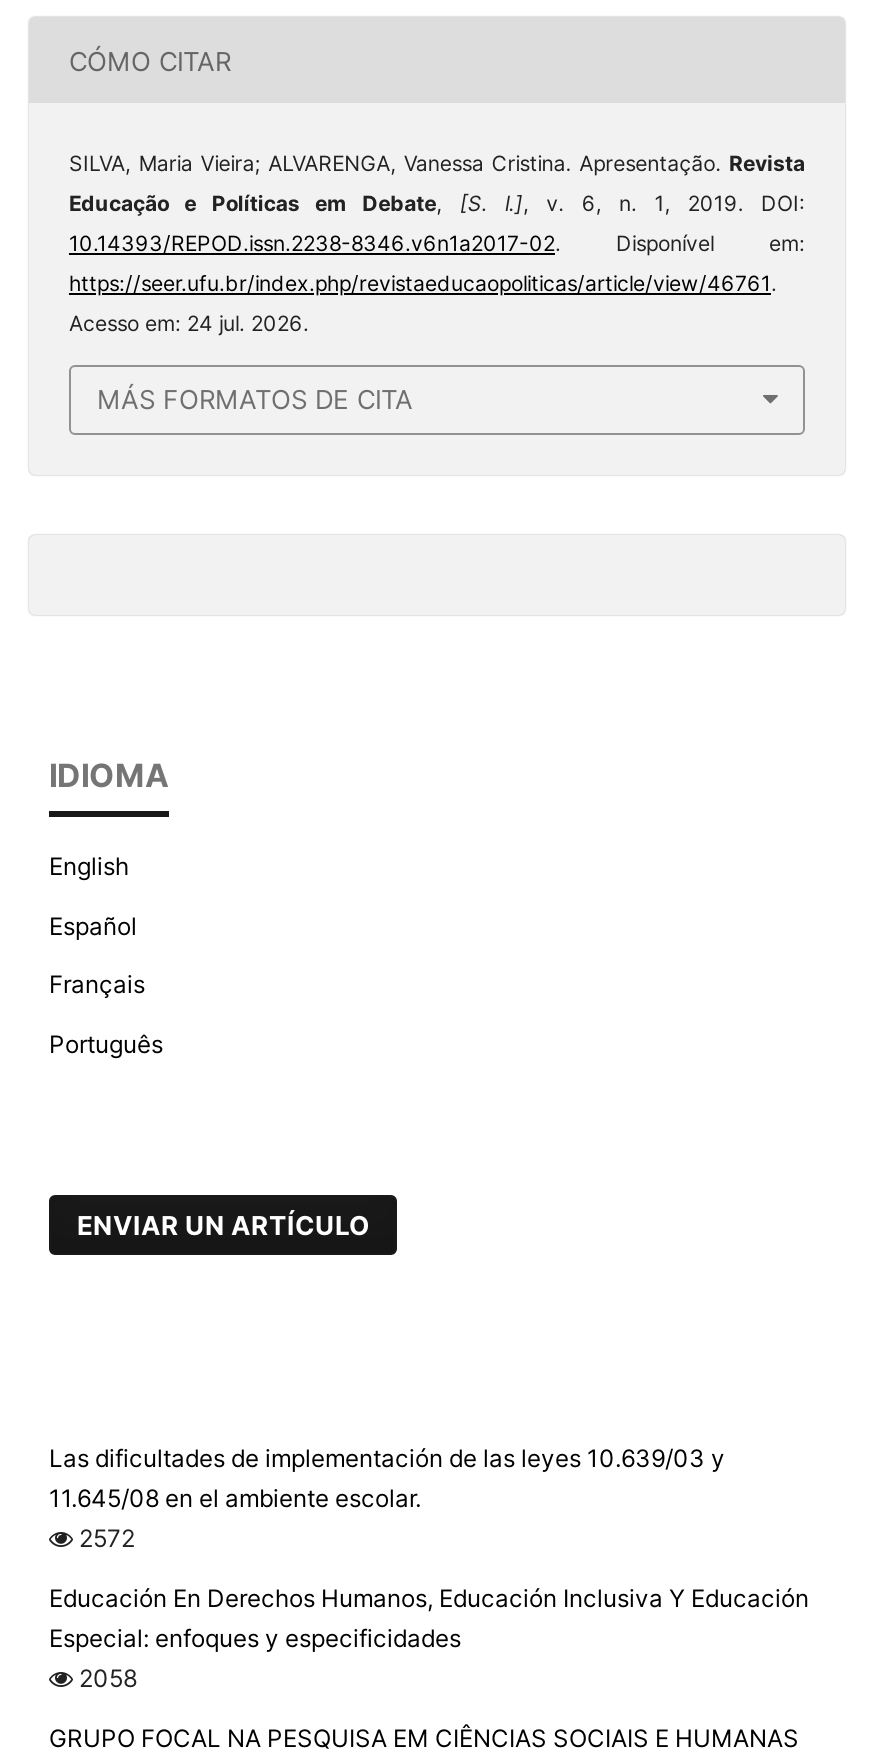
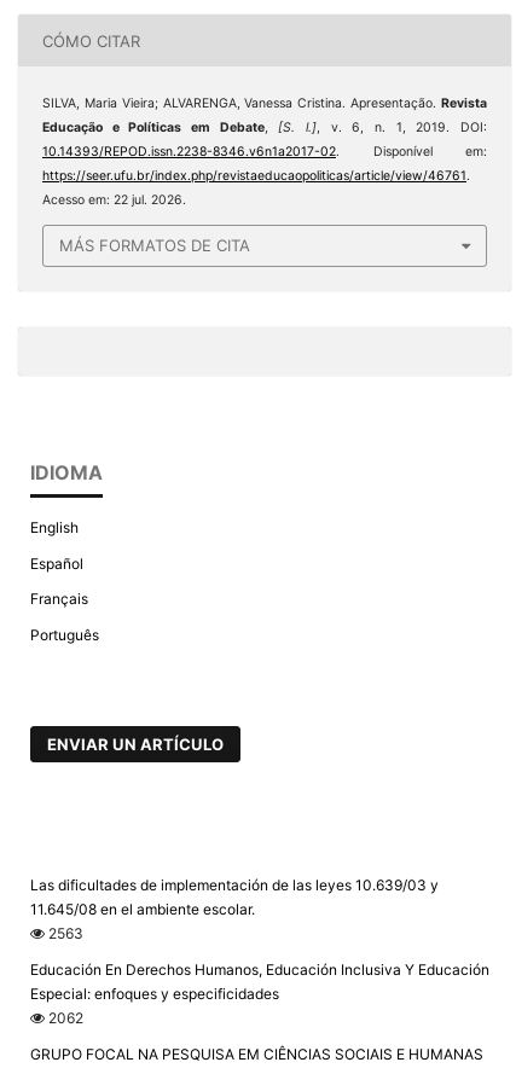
- Acesso em: 24 jul. 2026.
+ Acesso em: 22 jul. 2026.

- 2572
+ 2563

- 2058
+ 2062
